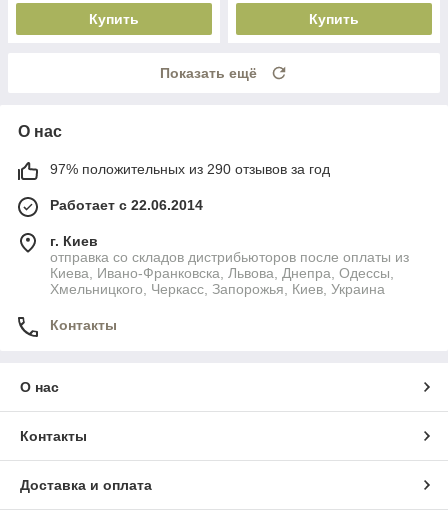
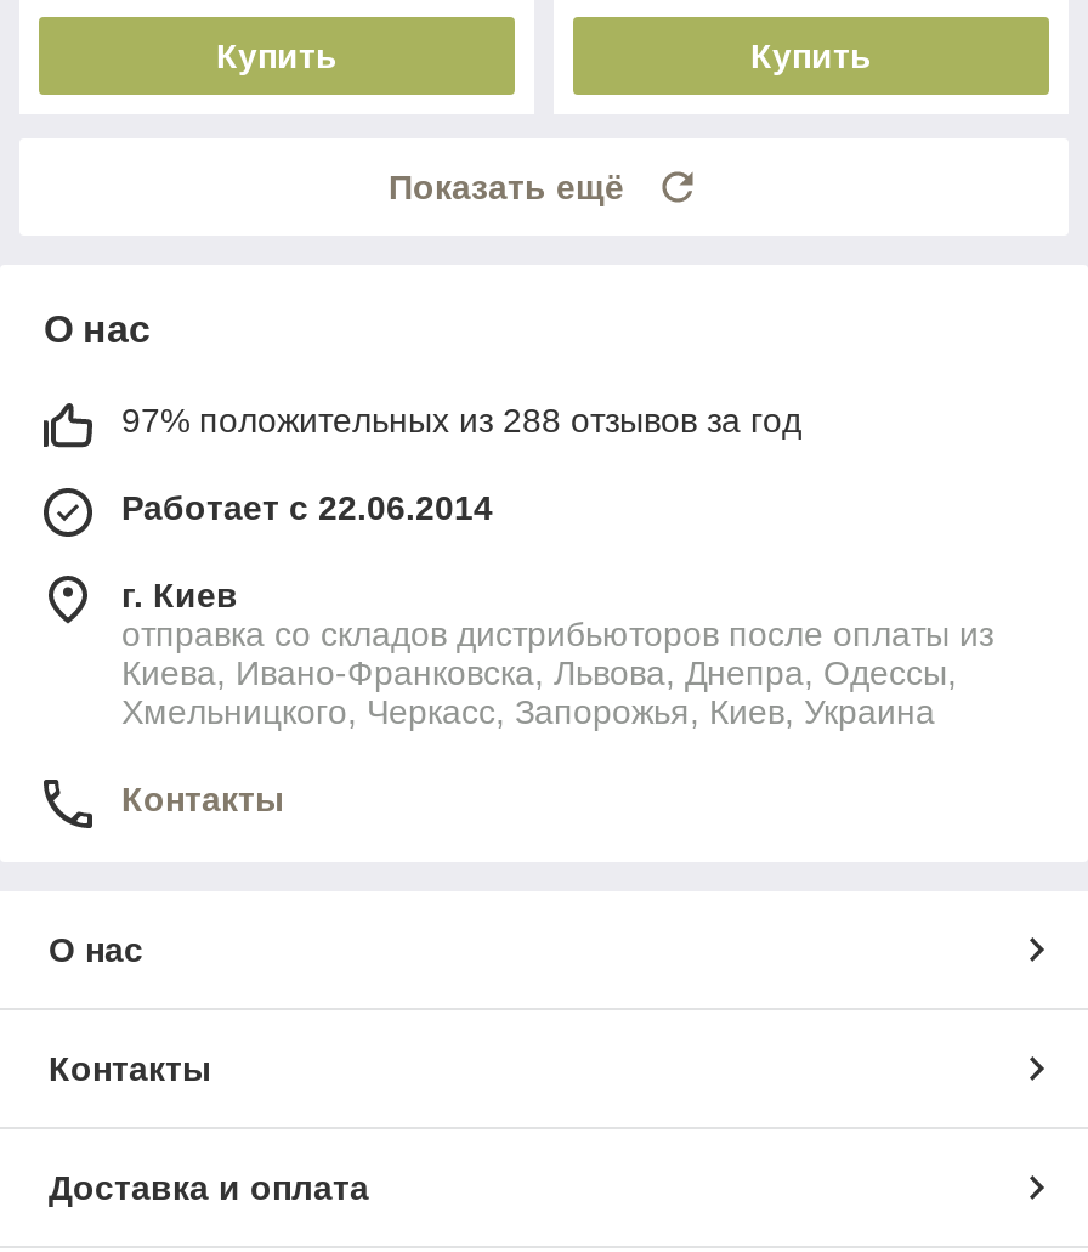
- 97% положительных из 290 отзывов за год
+ 97% положительных из 288 отзывов за год
